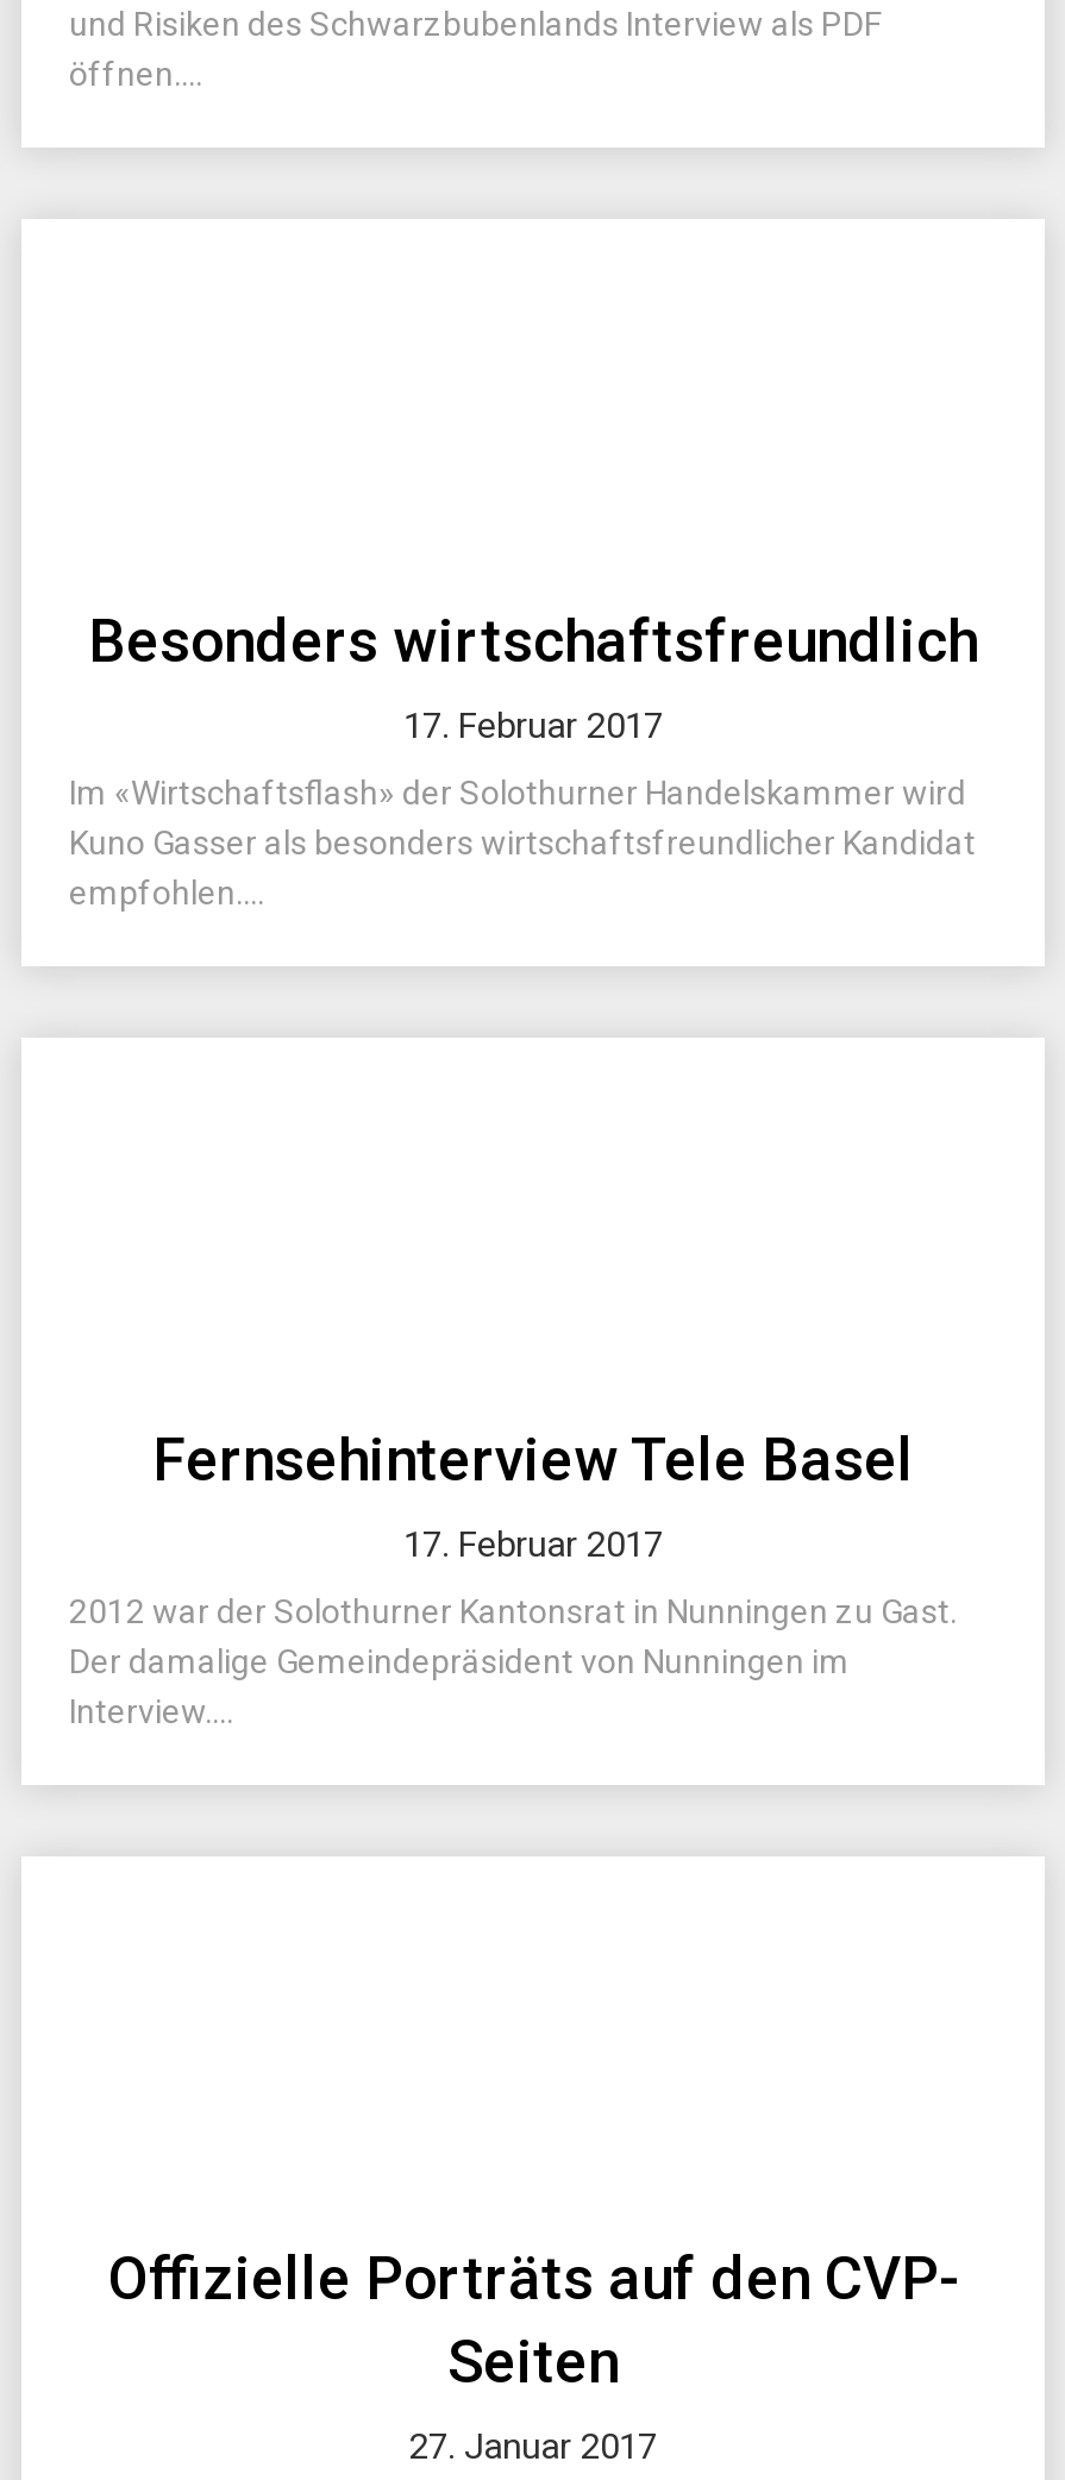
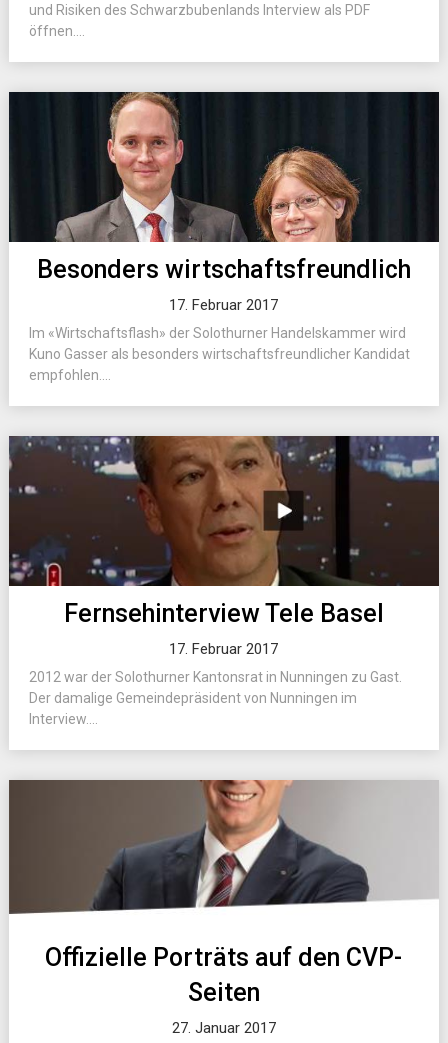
+ [image]

+ [image]

+ [image]
